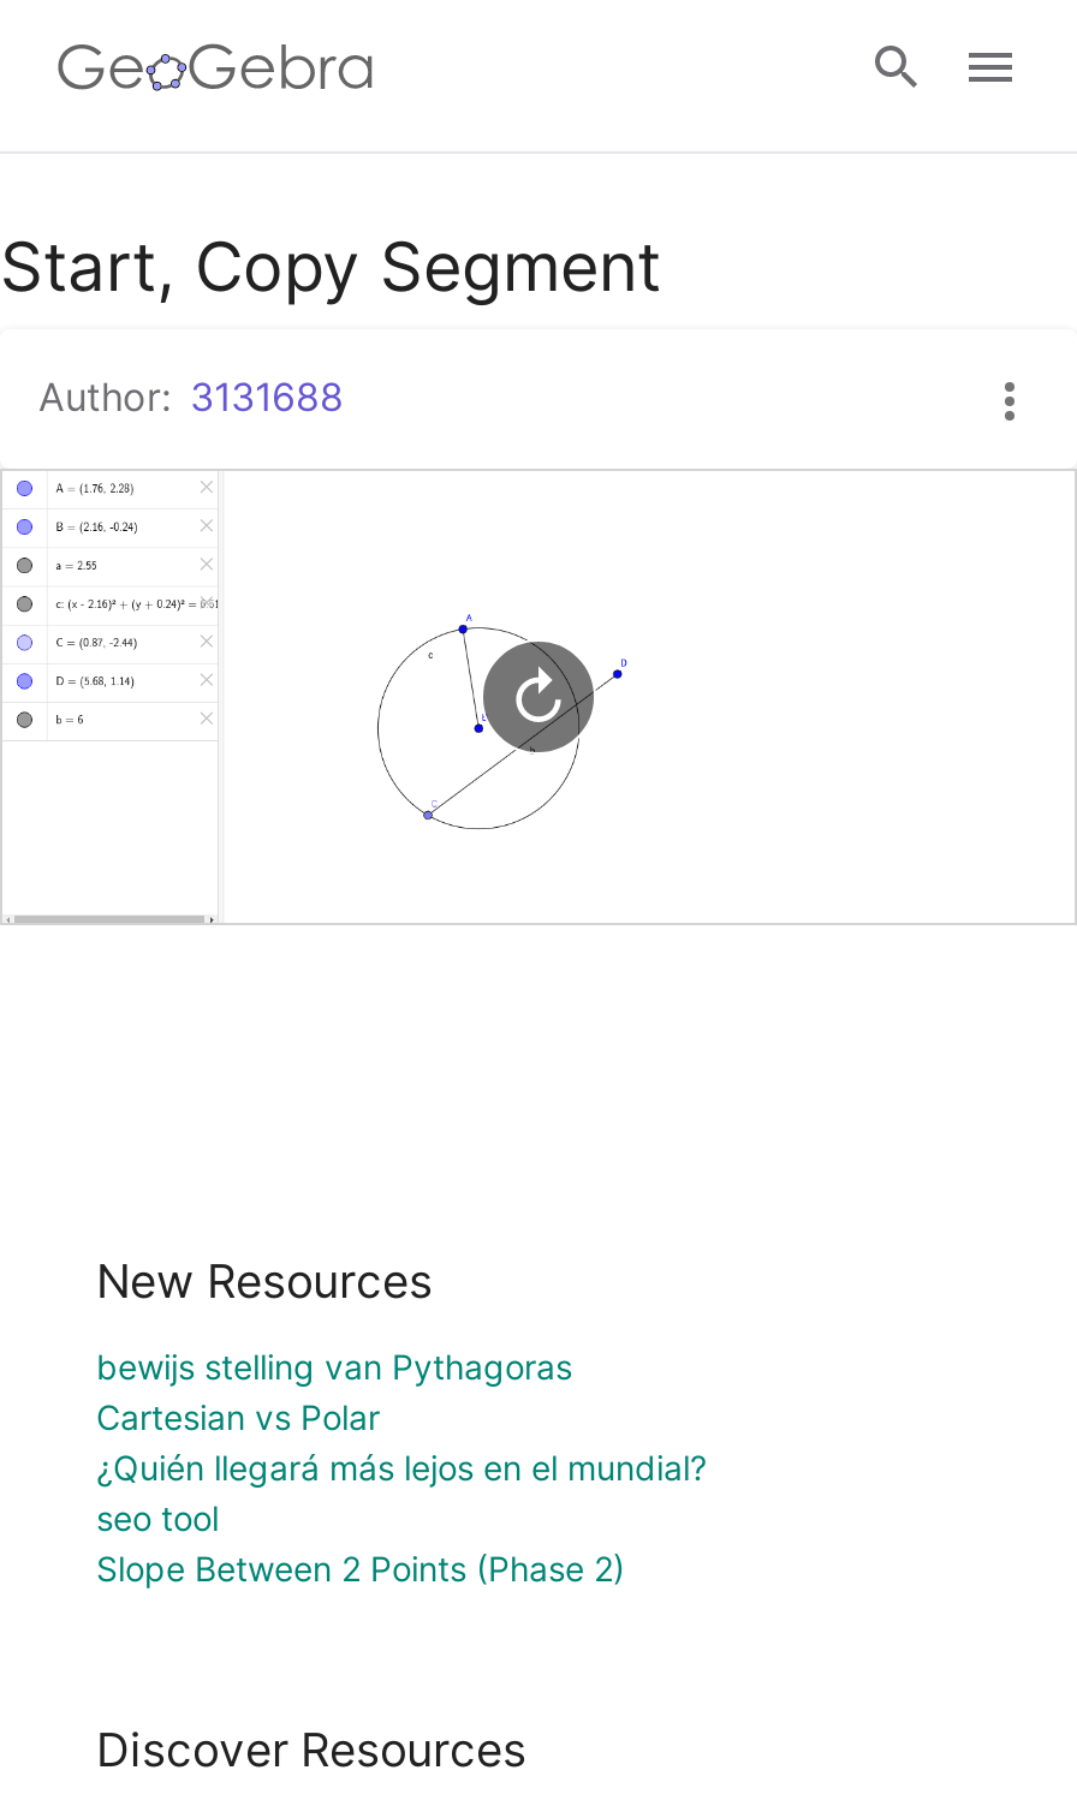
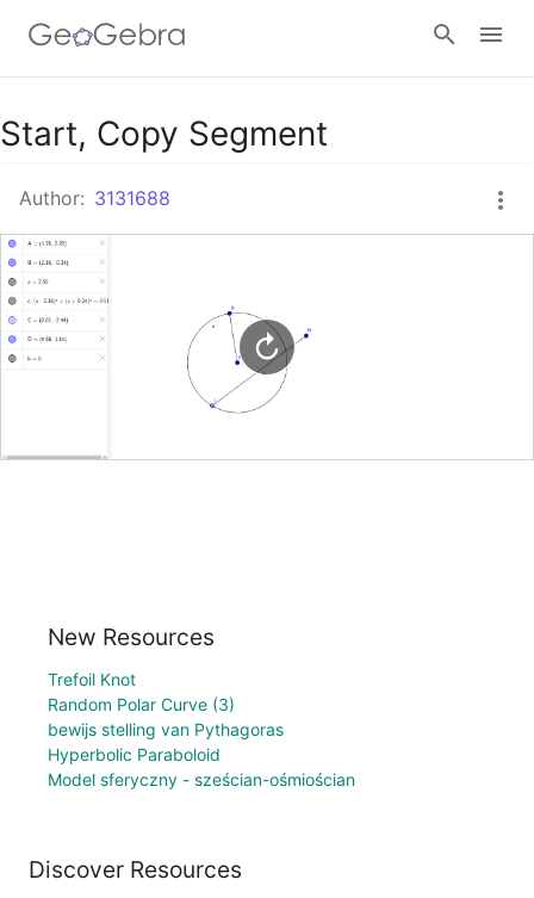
+ Trefoil Knot
+ Random Polar Curve (3)

moved down: bewijs stelling van Pythagoras

- Cartesian vs Polar
- ¿Quién llegará más lejos en el mundial?
- seo tool
- Slope Between 2 Points (Phase 2)
+ Hyperbolic Paraboloid
+ Model sferyczny - sześcian-ośmiościan
